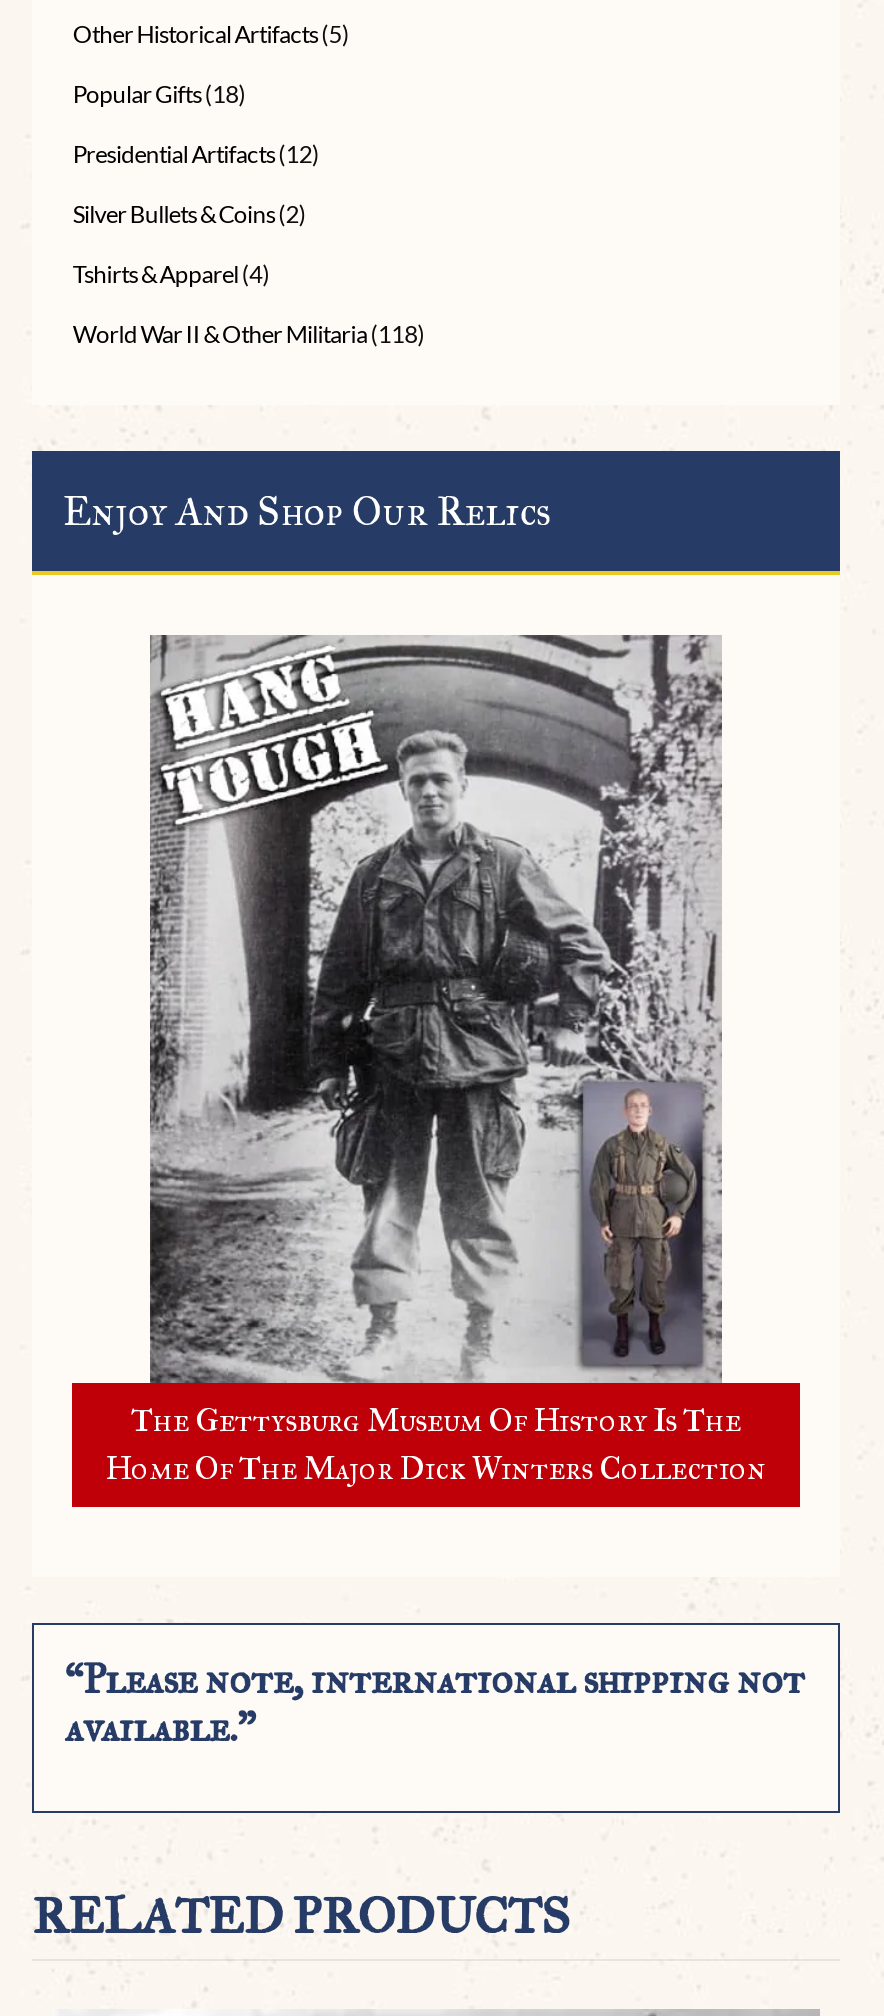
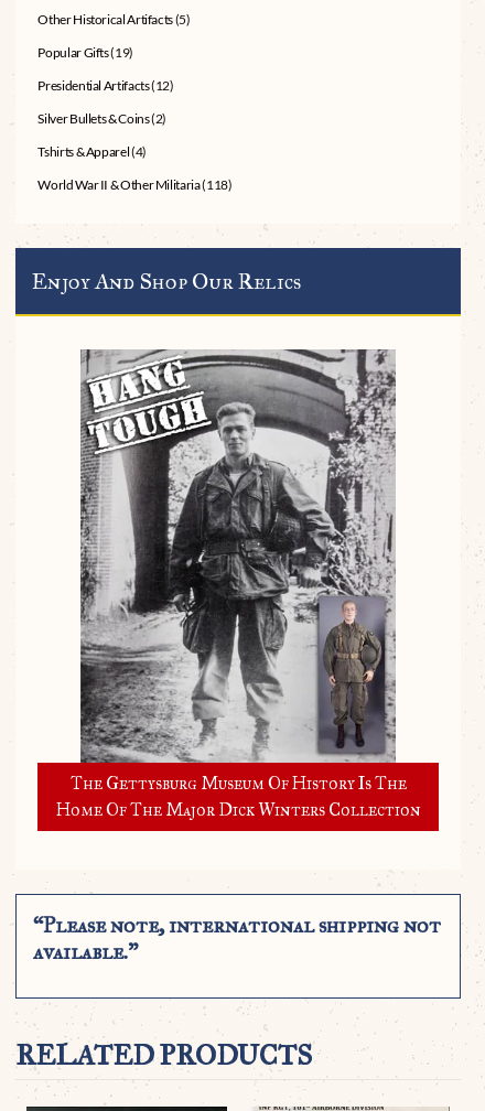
- Popular Gifts (18)
+ Popular Gifts (19)
